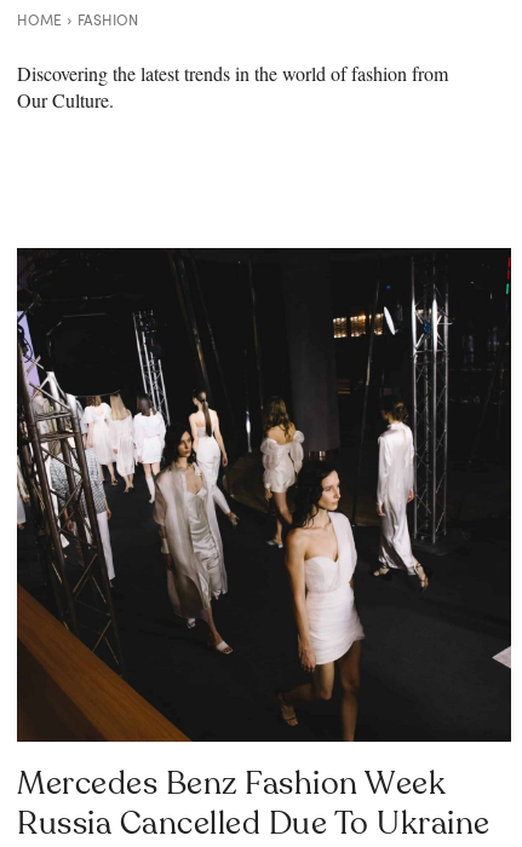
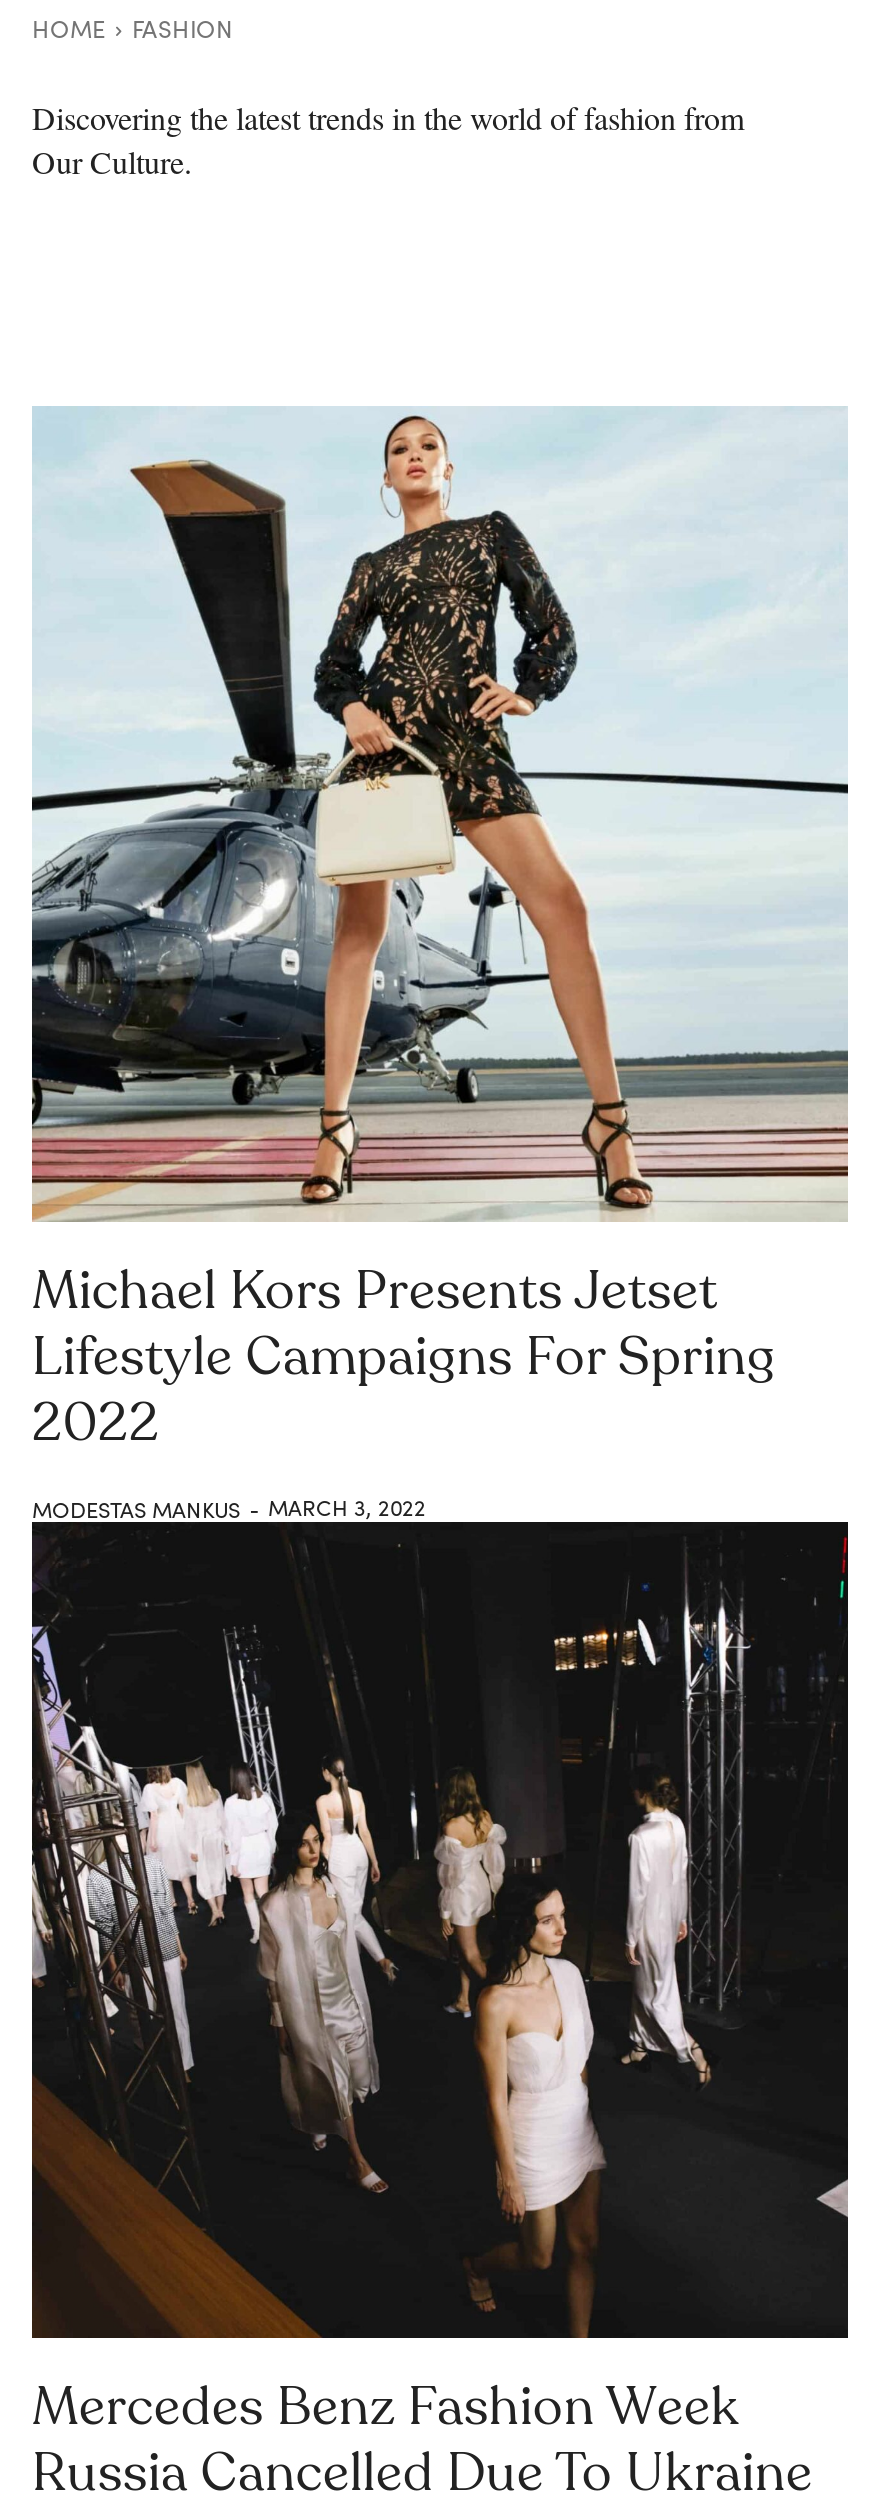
+ [image]
+ Michael Kors Presents Jetset
+ Lifestyle Campaigns For Spring
+ 2022
+ MODESTAS MANKUS - MARCH 3, 2022
